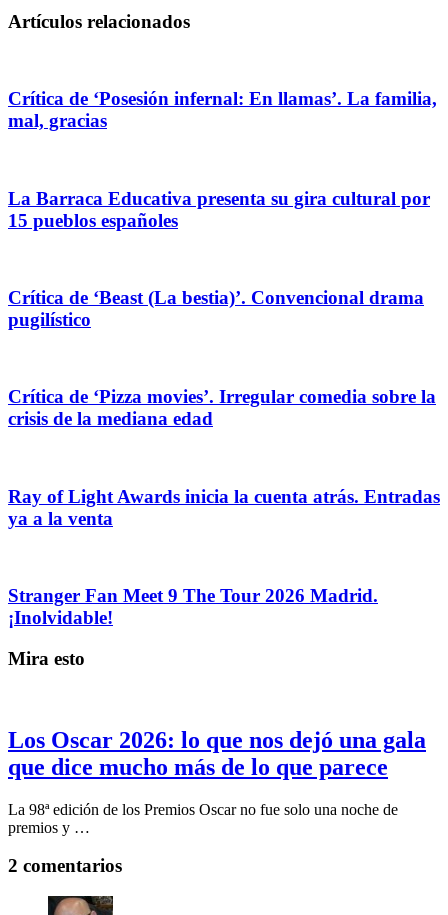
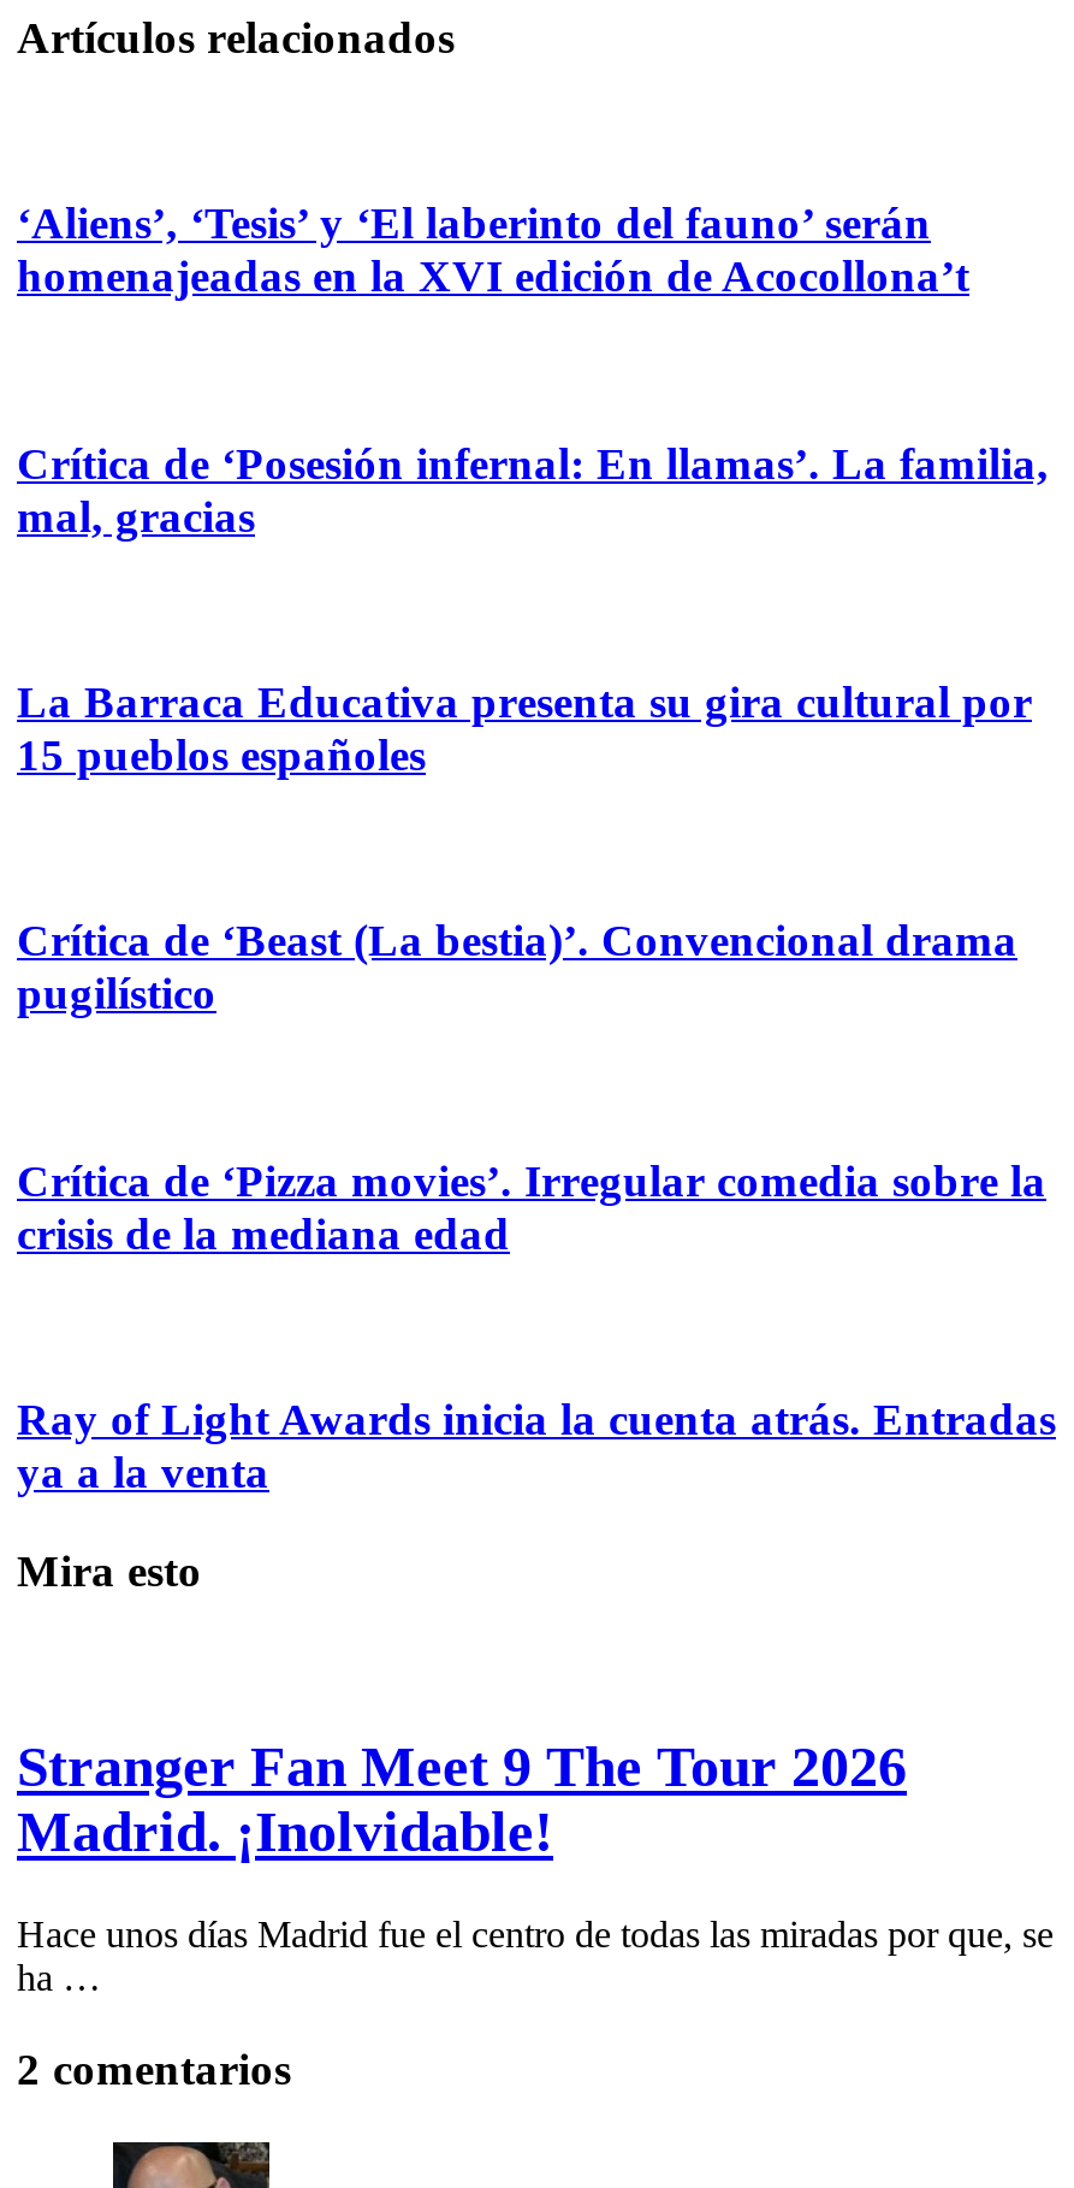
+ ‘Aliens’, ‘Tesis’ y ‘El laberinto del fauno’ serán
+ homenajeadas en la XVI edición de Acocollona’t

moved down: Crítica de ‘Posesión infernal: En llamas’. La familia, | mal, gracias | La Barraca Educativa presenta su gira cultural por | ... | Ray of Light Awards inicia la cuenta atrás. Entradas | ya a la venta

- Stranger Fan Meet 9 The Tour 2026 Madrid.
- ¡Inolvidable!

- Los Oscar 2026: lo que nos dejó una gala
- que dice mucho más de lo que parece
+ Stranger Fan Meet 9 The Tour 2026
+ Madrid. ¡Inolvidable!

- La 98ª edición de los Premios Oscar no fue solo una noche de
- premios y …
+ Hace unos días Madrid fue el centro de todas las miradas por que, se
+ ha …
